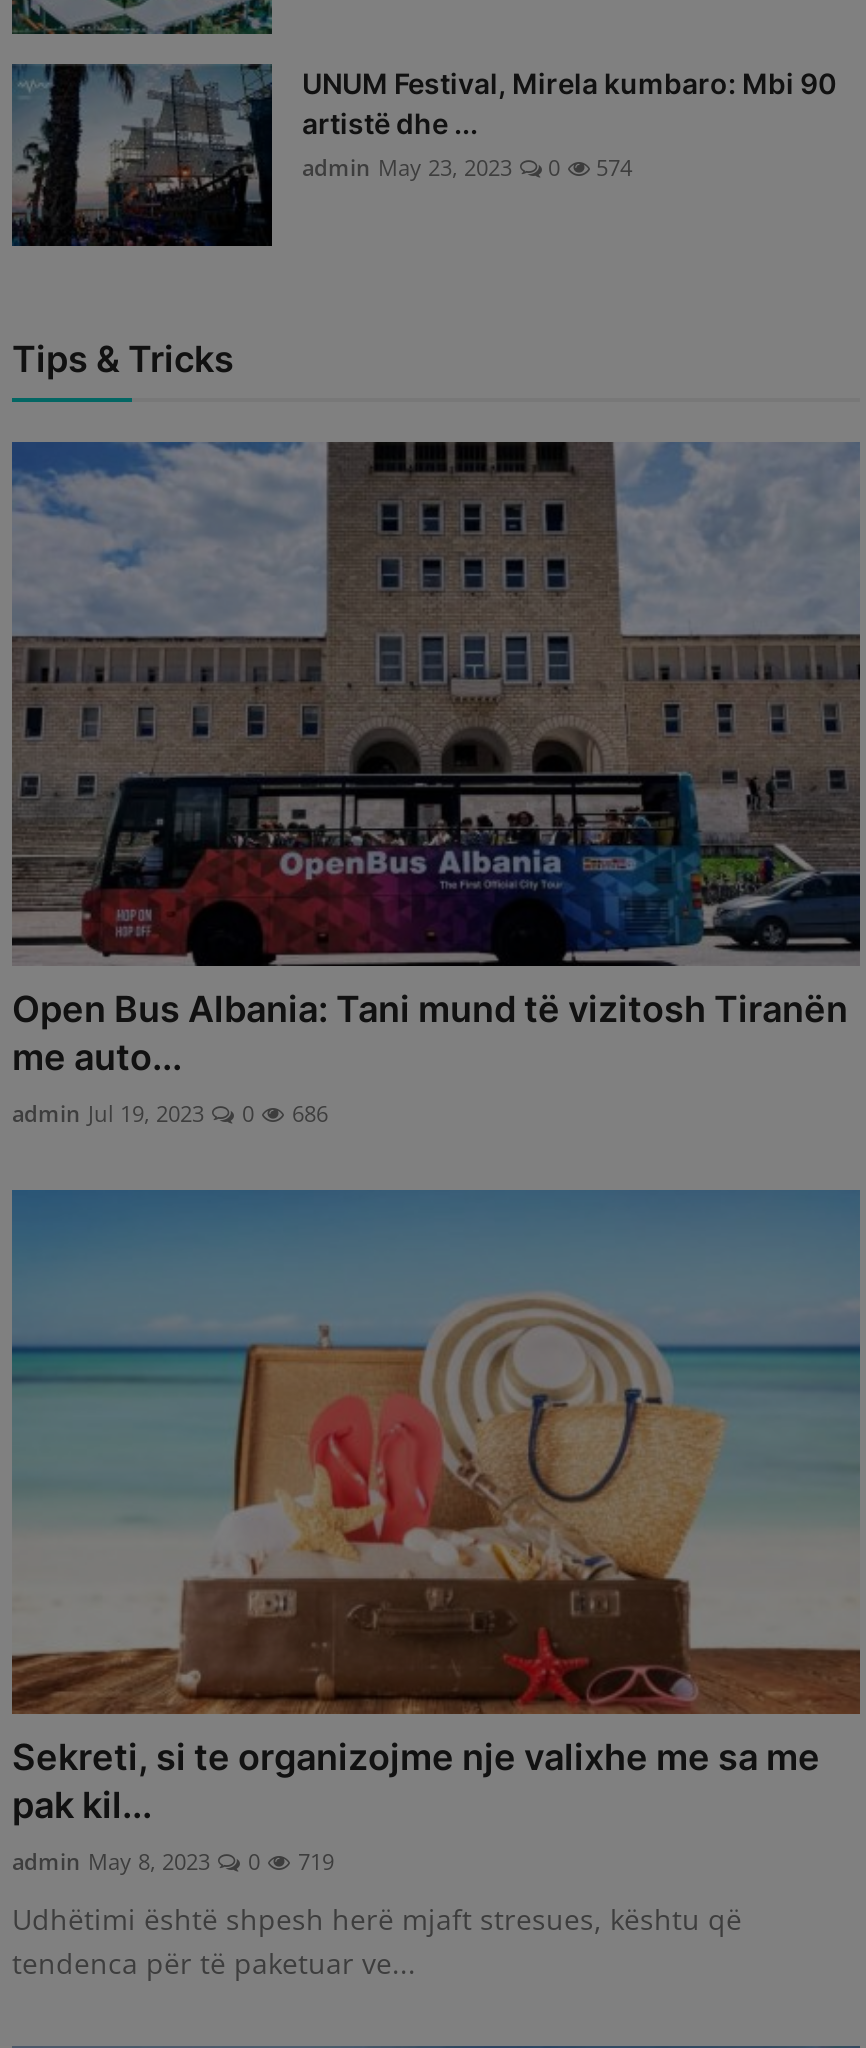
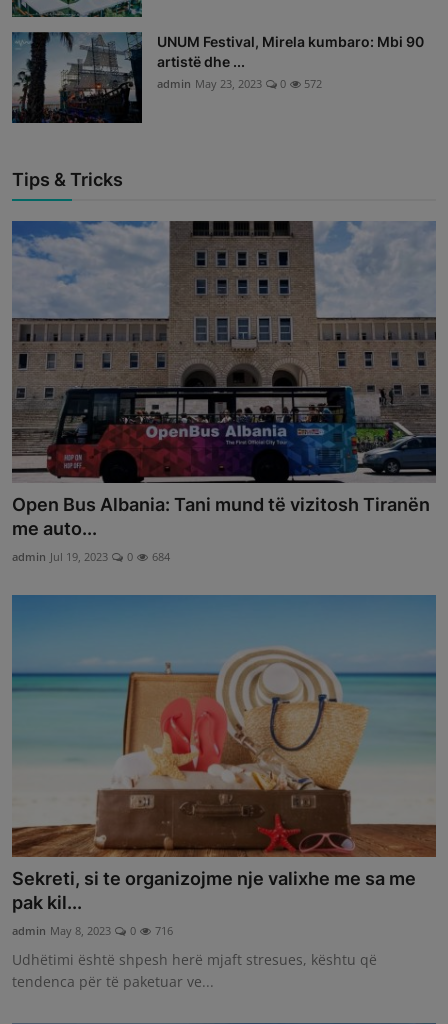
- admin May 23, 2023 0 574
+ admin May 23, 2023 0 572

- admin Jul 19, 2023 0 686
+ admin Jul 19, 2023 0 684

- admin May 8, 2023 0 719
+ admin May 8, 2023 0 716
